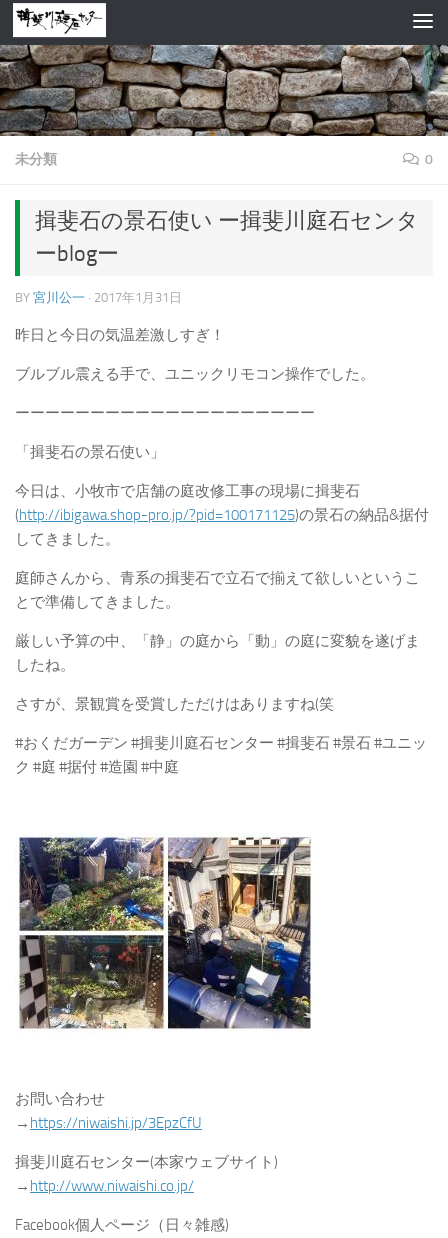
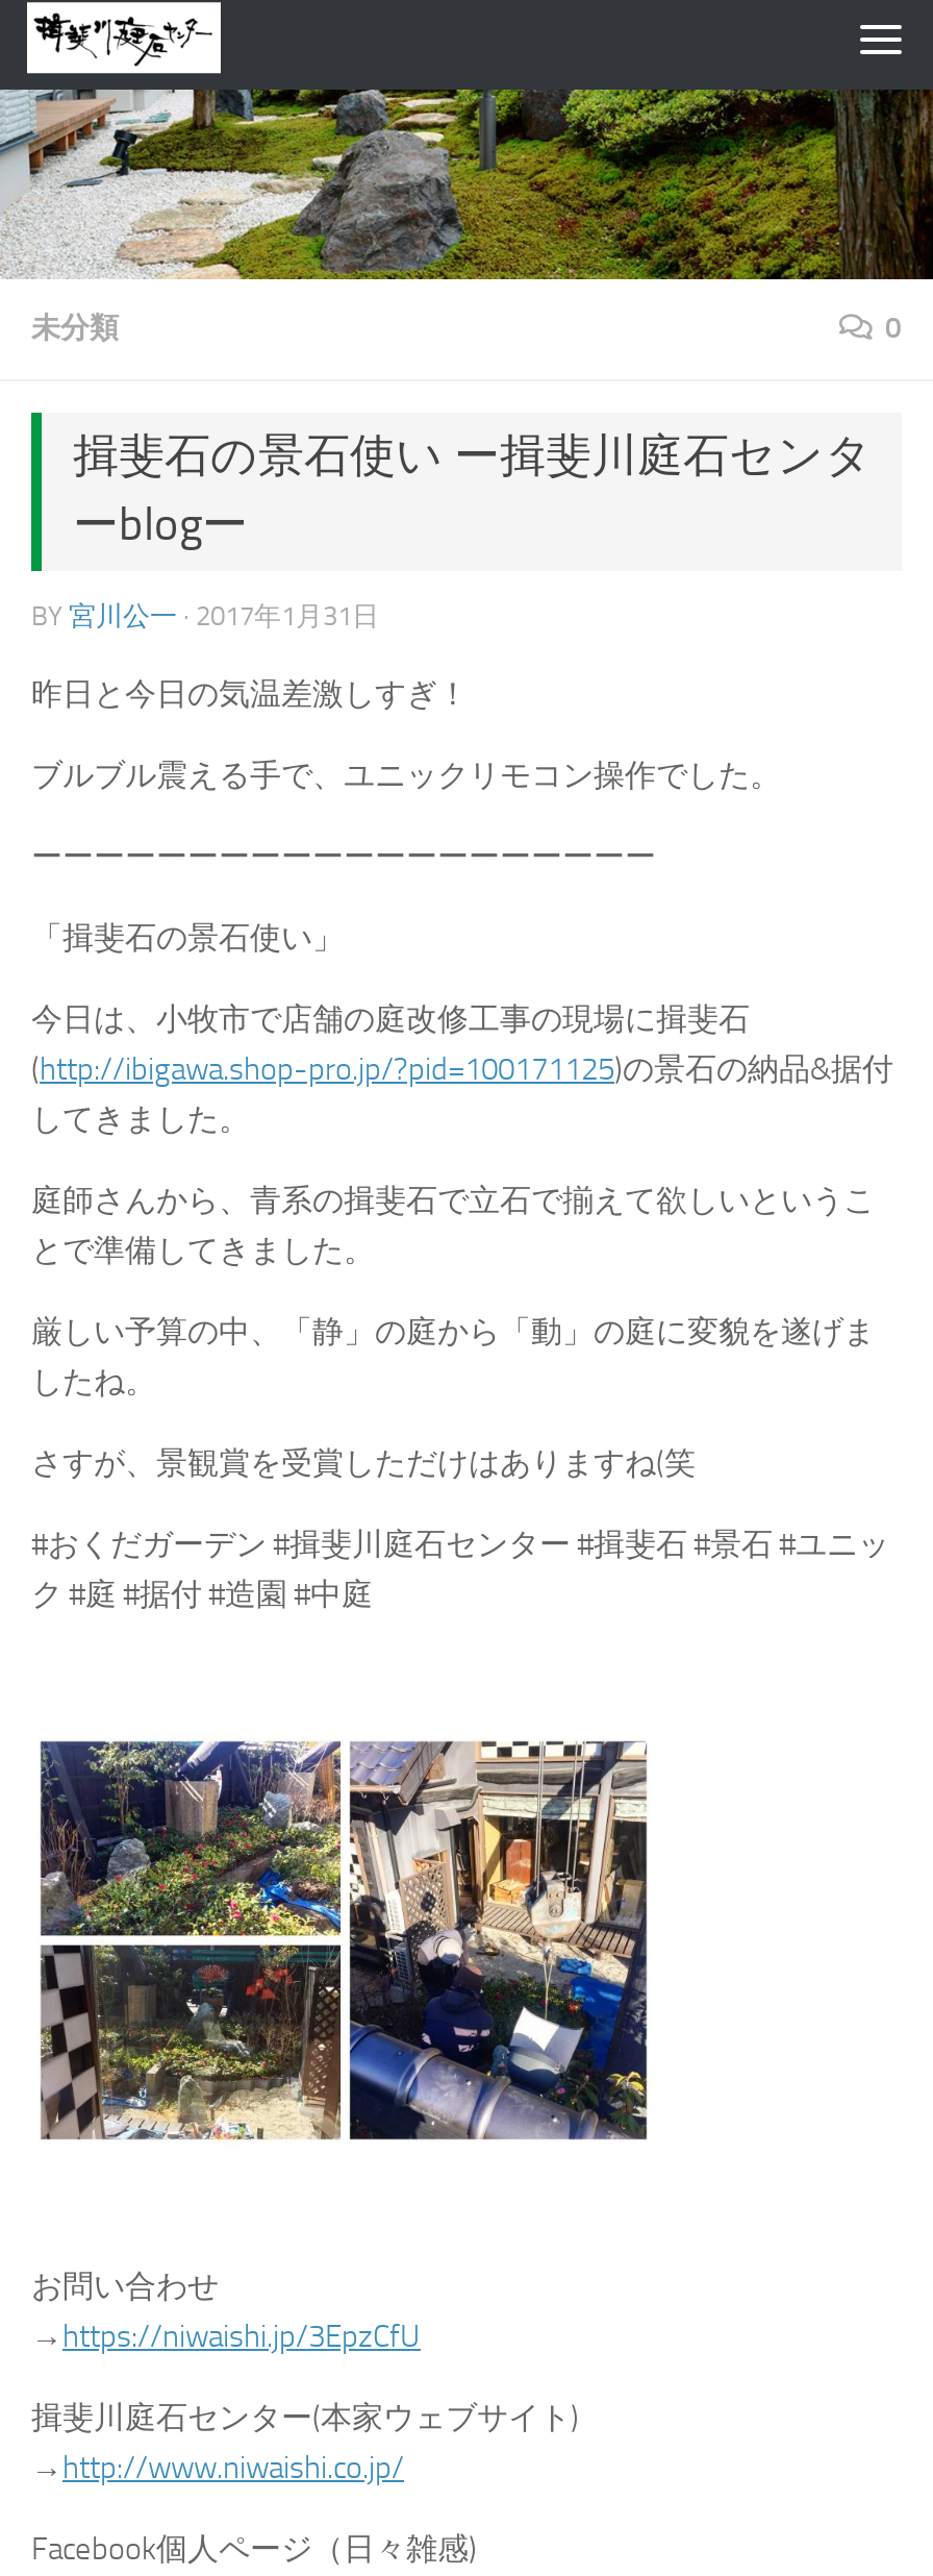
- [image]
+ [image]
